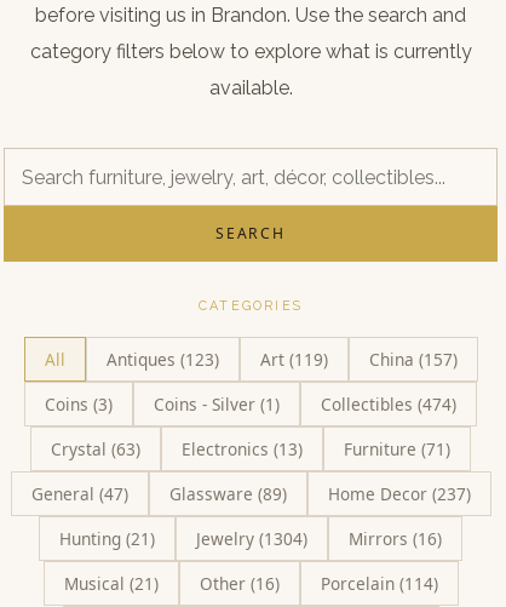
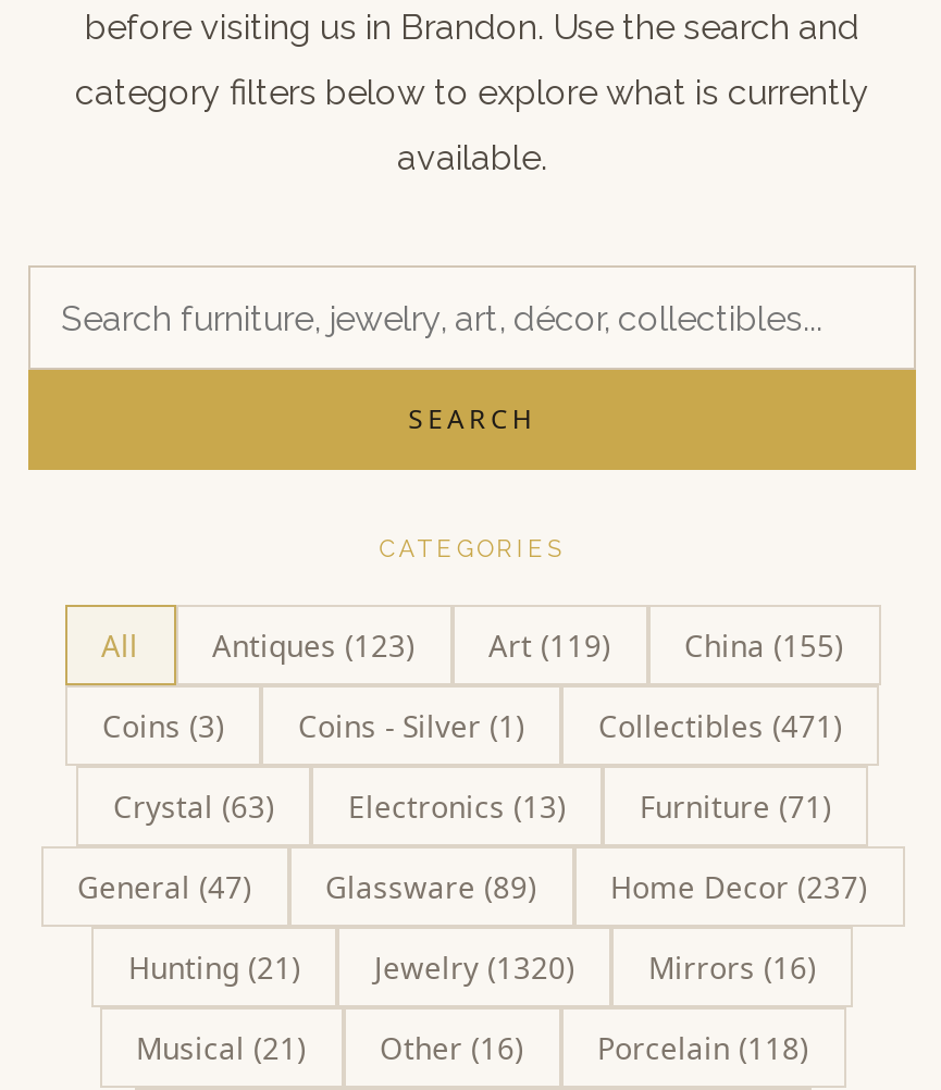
- All Antiques (123) Art (119) China (157)
+ All Antiques (123) Art (119) China (155)

- Collectibles (474)
+ Collectibles (471)

- Hunting (21) Jewelry (1304) Mirrors (16)
+ Hunting (21) Jewelry (1320) Mirrors (16)

- Musical (21) Other (16) Porcelain (114)
+ Musical (21) Other (16) Porcelain (118)
